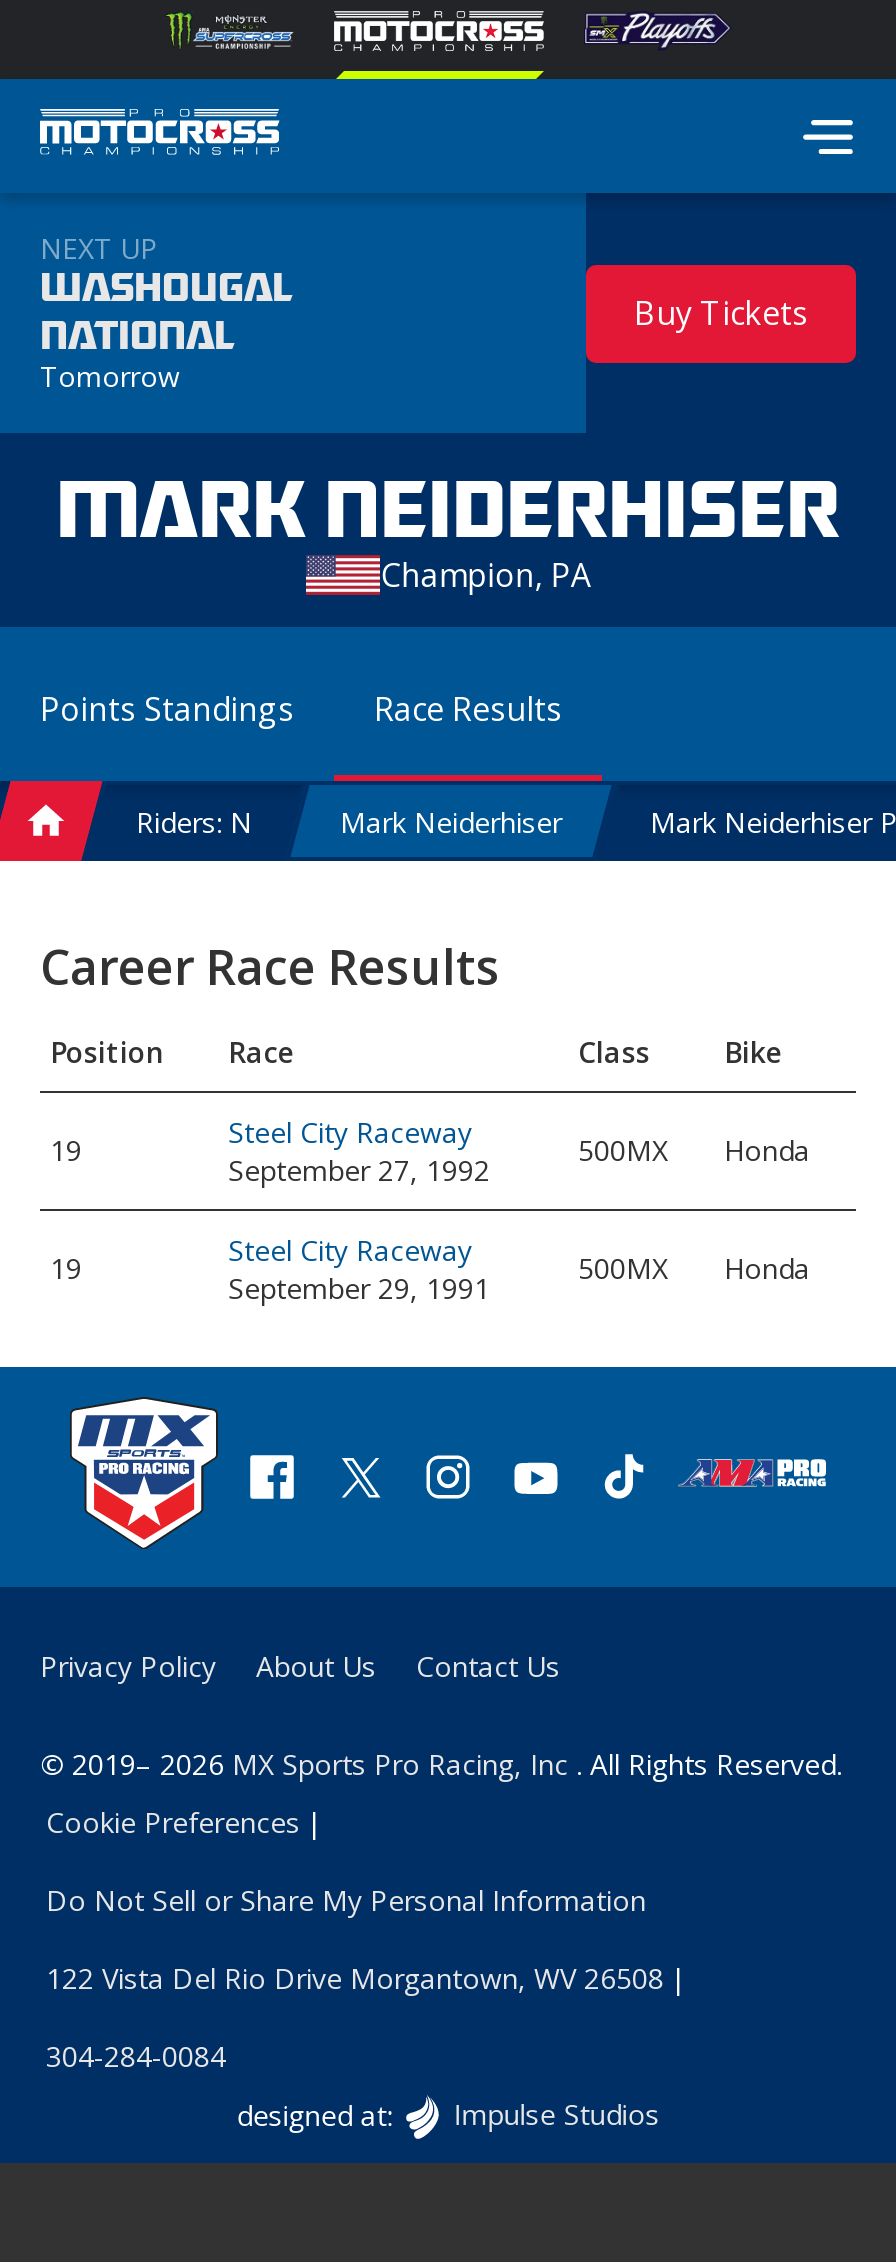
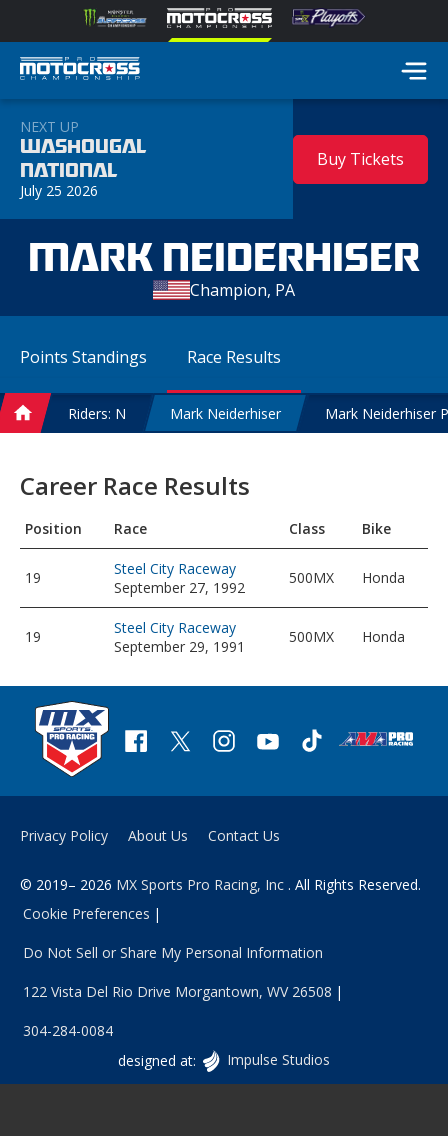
- Tomorrow
+ July 25 2026
